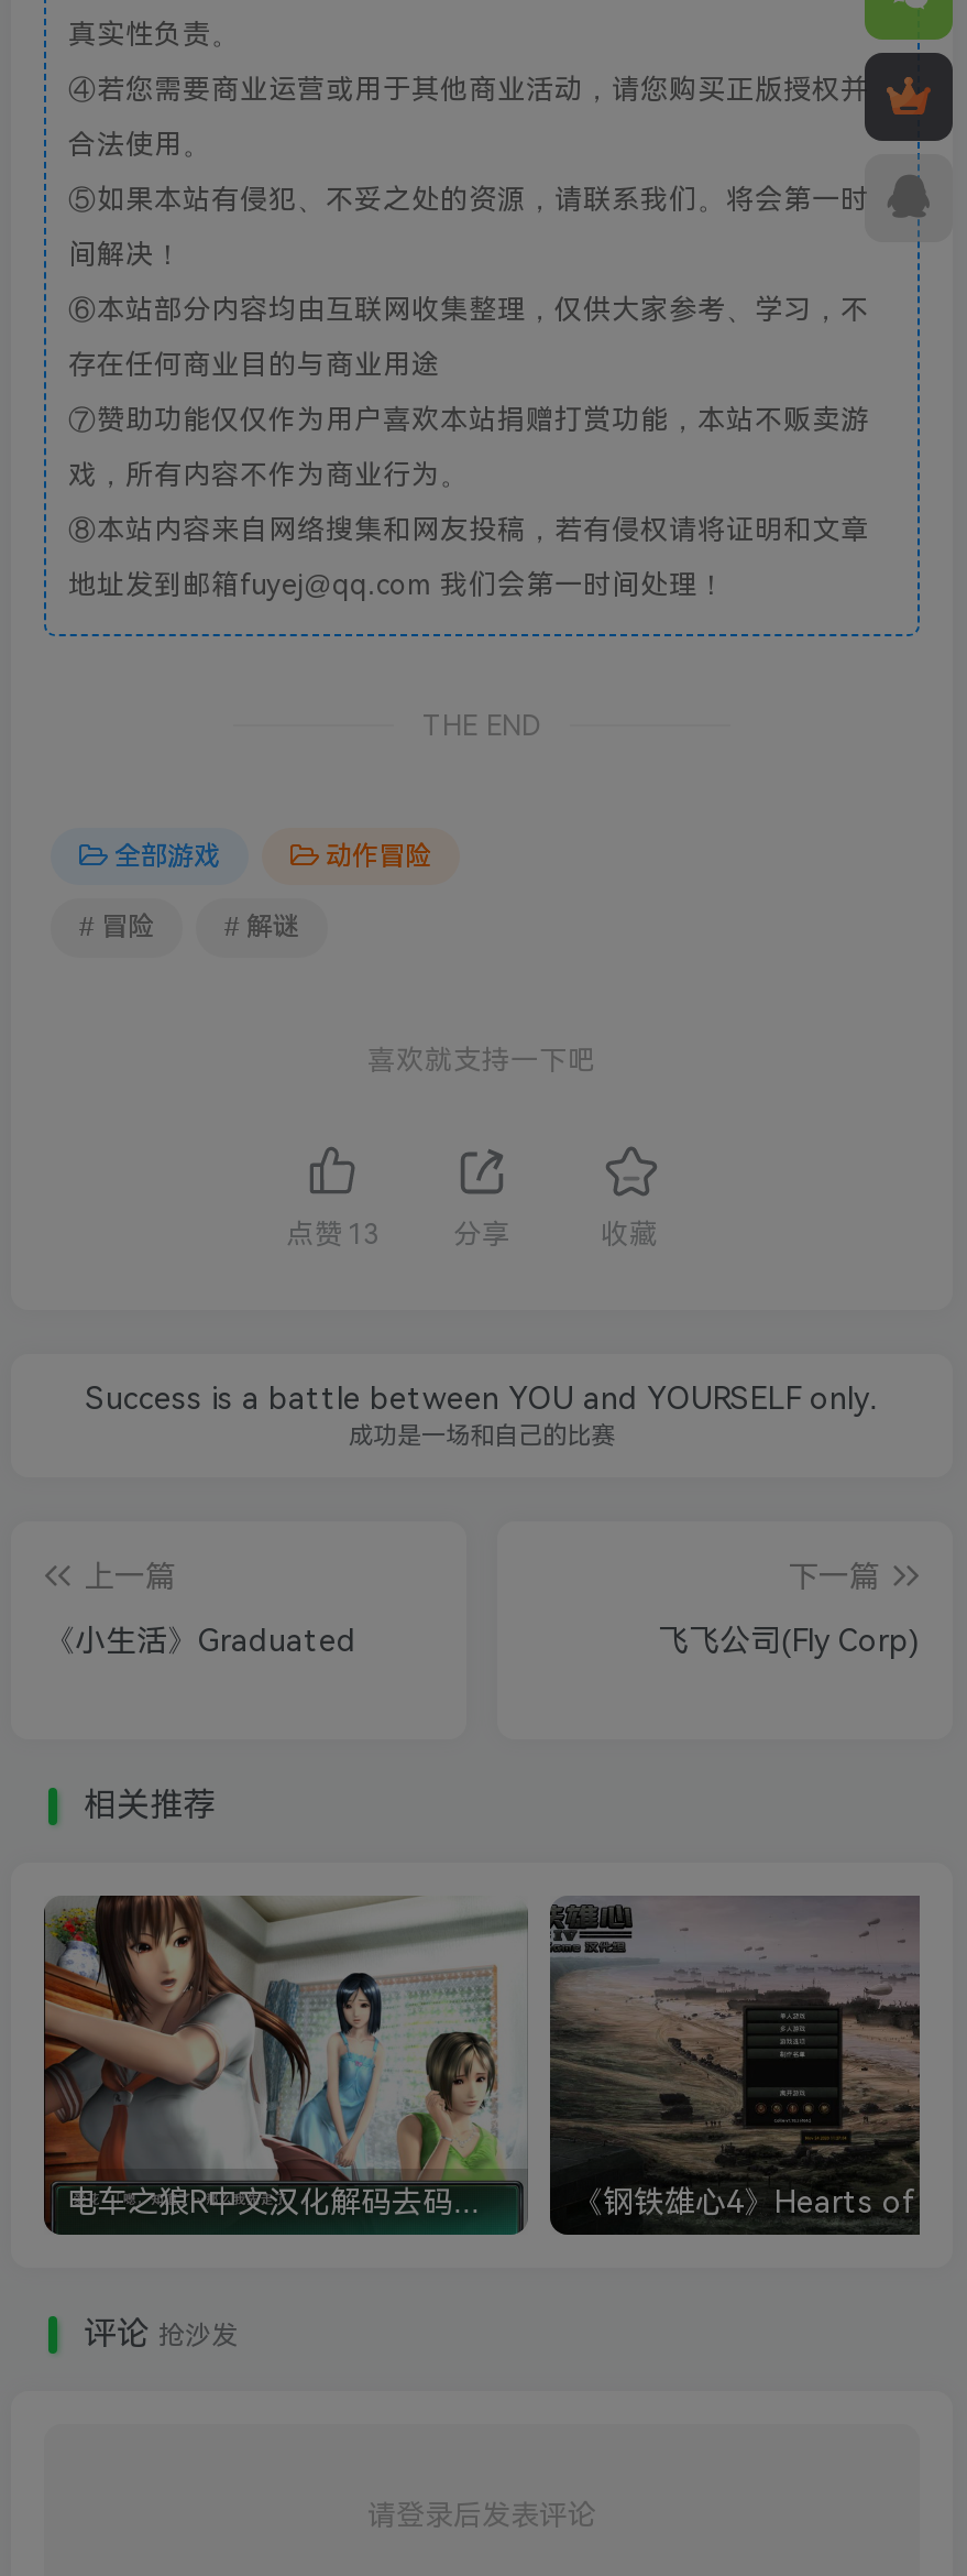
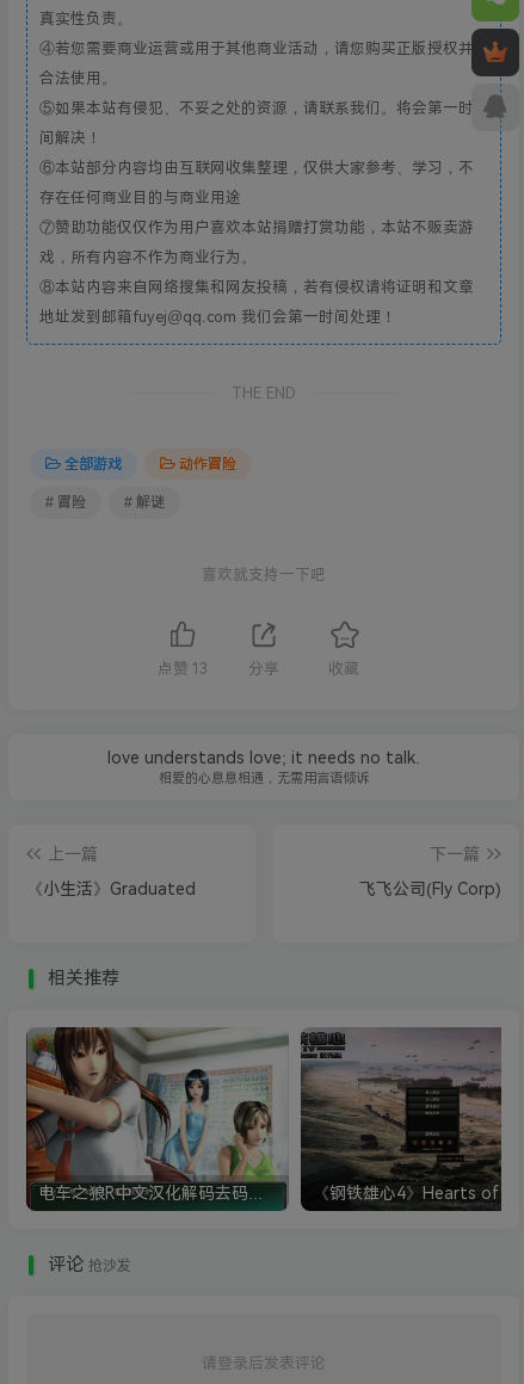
- Success is a battle between YOU and YOURSELF only.
- 成功是一场和自己的比赛
+ love understands love; it needs no talk.
+ 相爱的心息息相通，无需用言语倾诉
